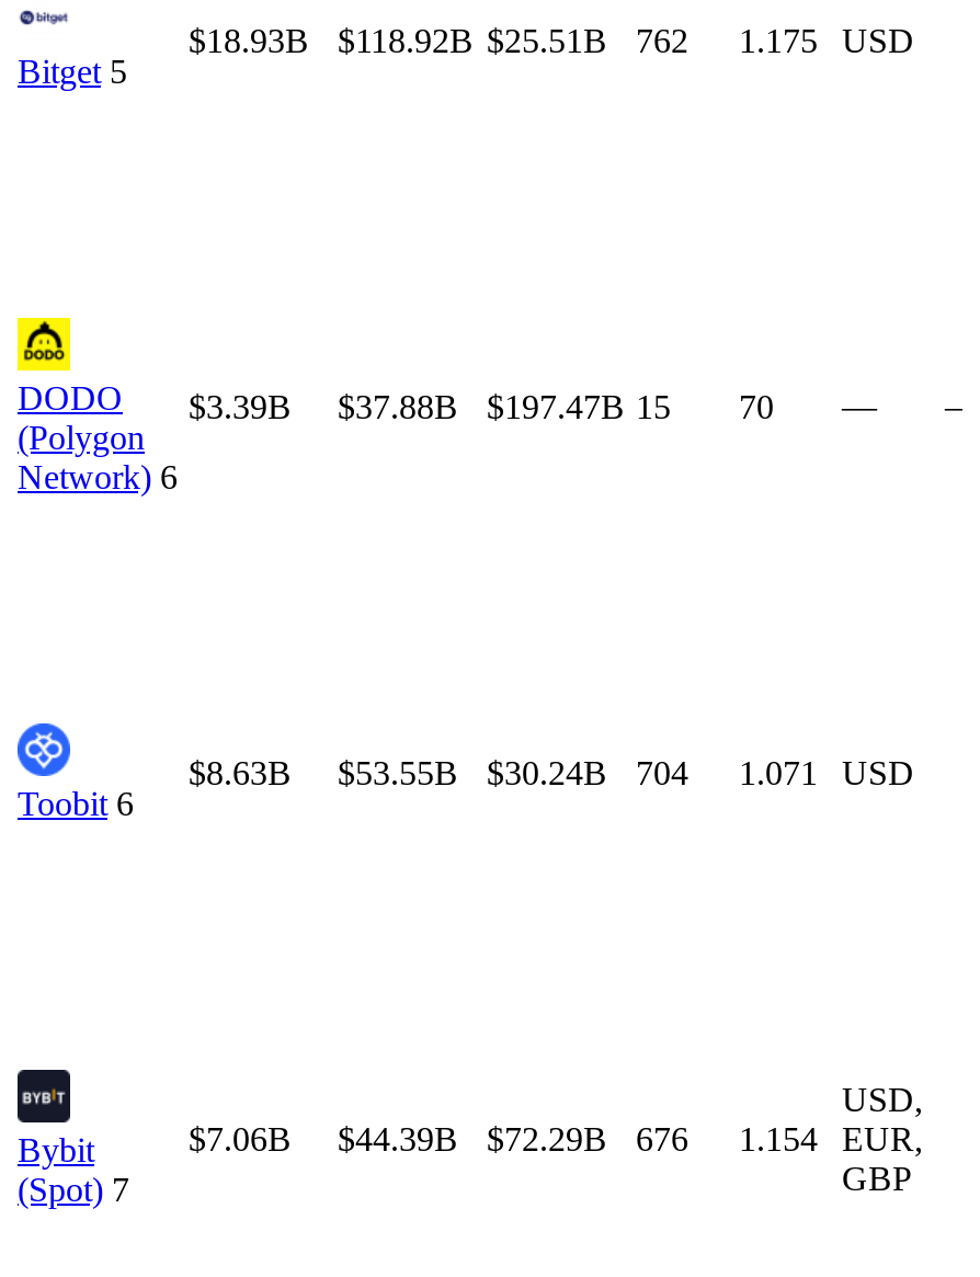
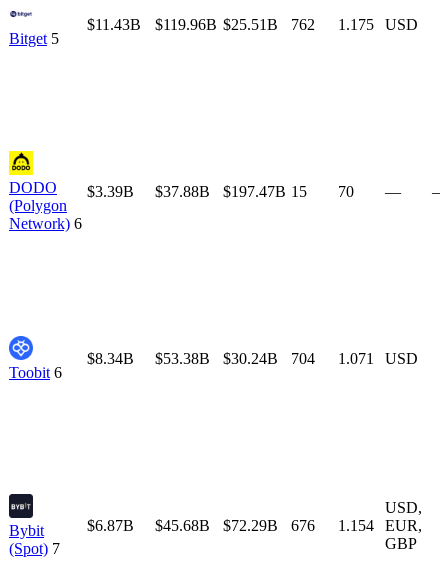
- $18.93B
- $118.92B $25.51B
+ $11.43B
+ $119.96B $25.51B

- $8.63B
- $53.55B
+ $8.34B
+ $53.38B

- $7.06B
- $44.39B
+ $6.87B
+ $45.68B
